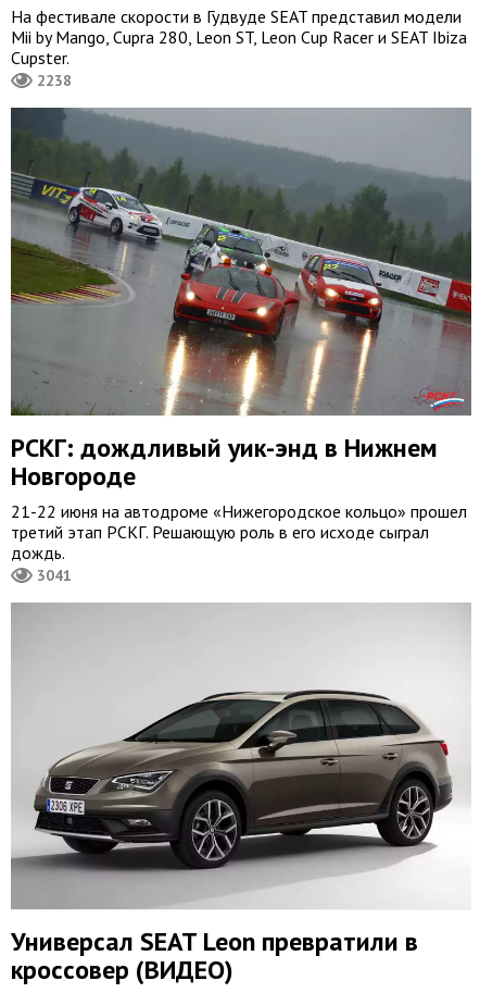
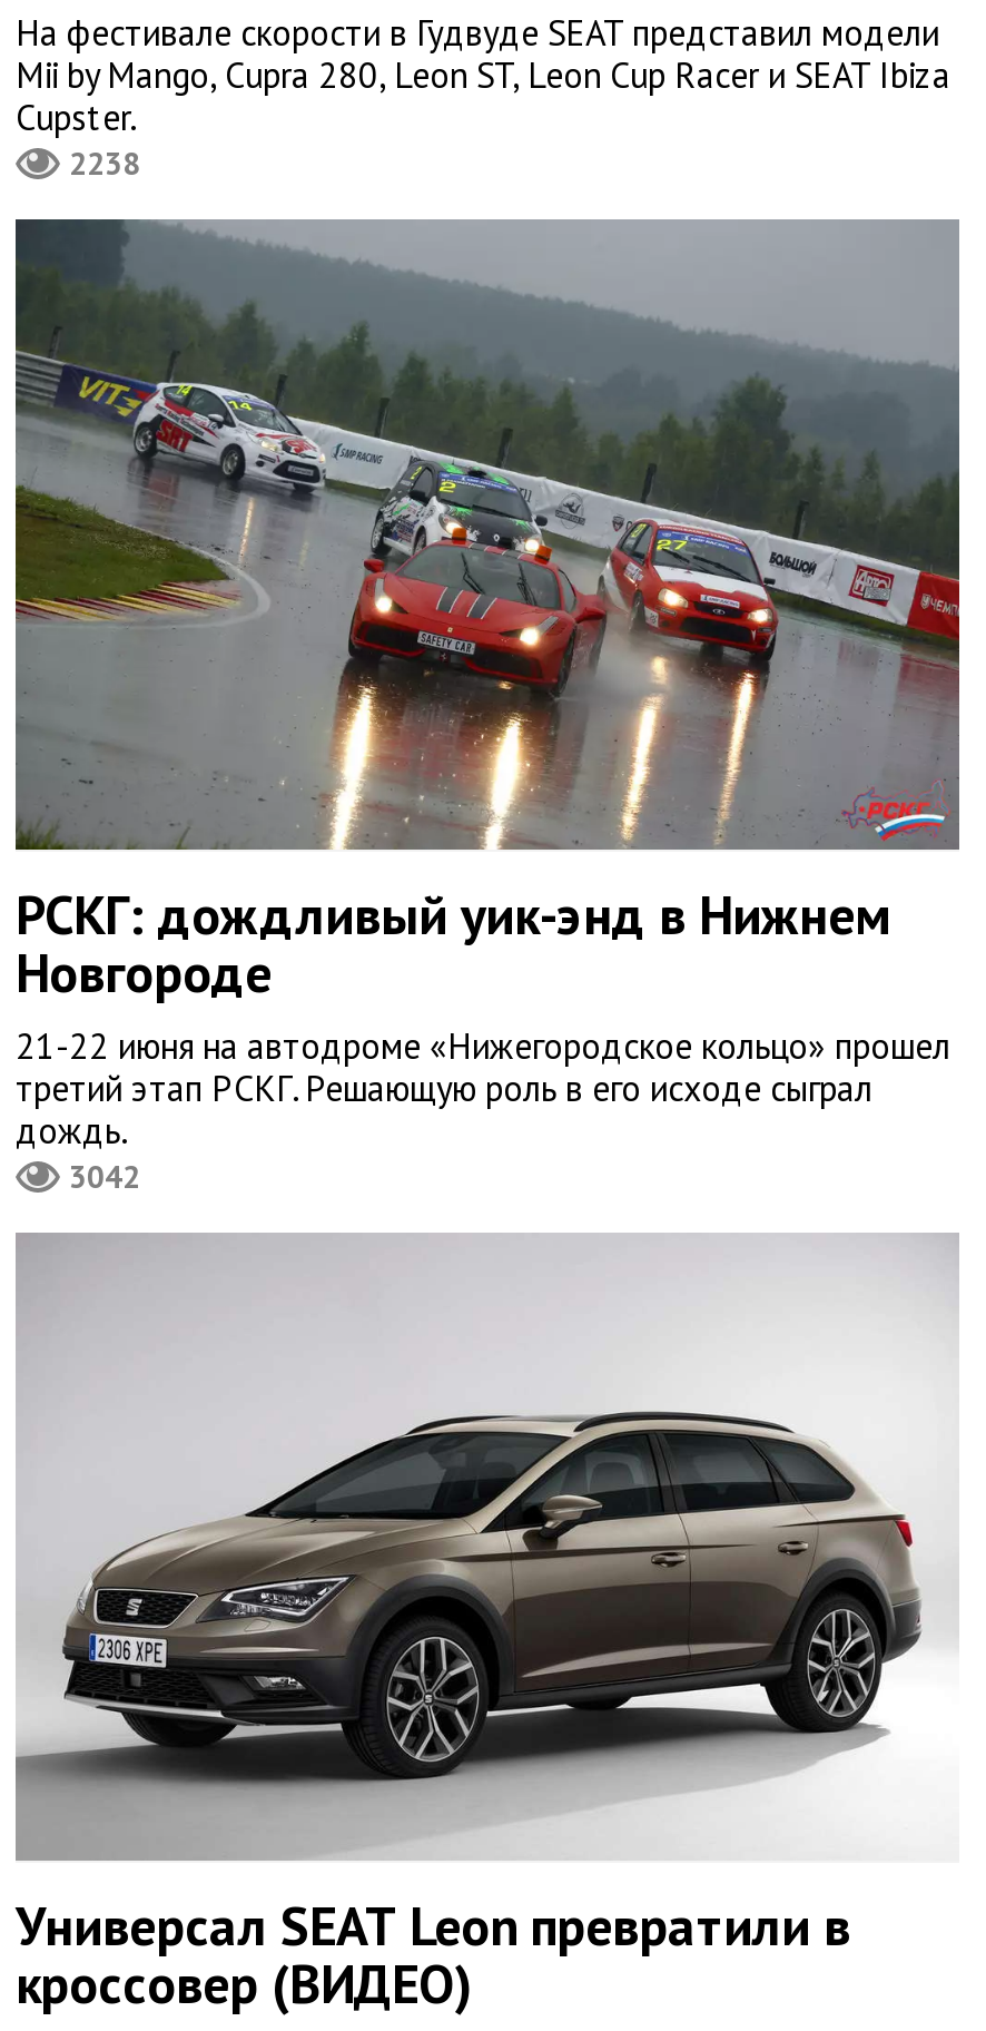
- 3041
+ 3042
